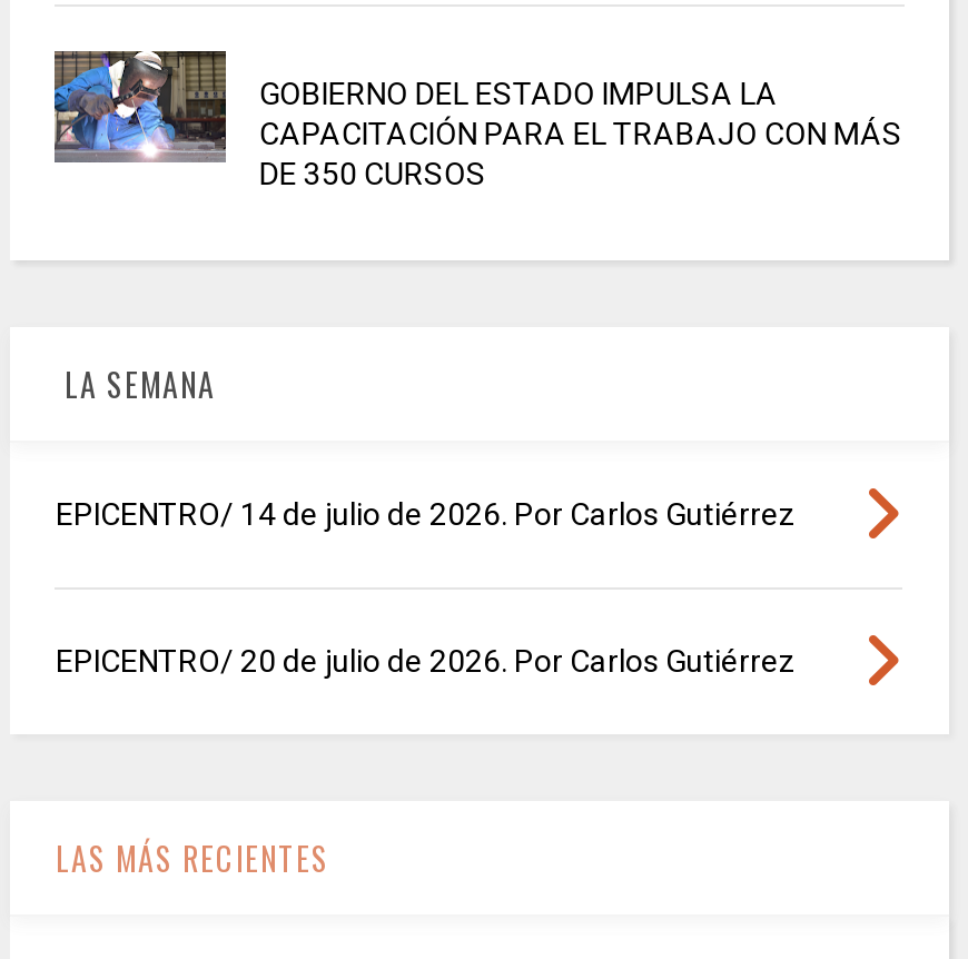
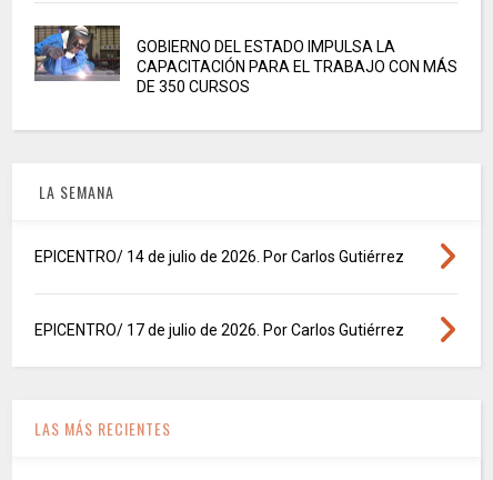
- EPICENTRO/ 20 de julio de 2026. Por Carlos Gutiérrez
+ EPICENTRO/ 17 de julio de 2026. Por Carlos Gutiérrez
